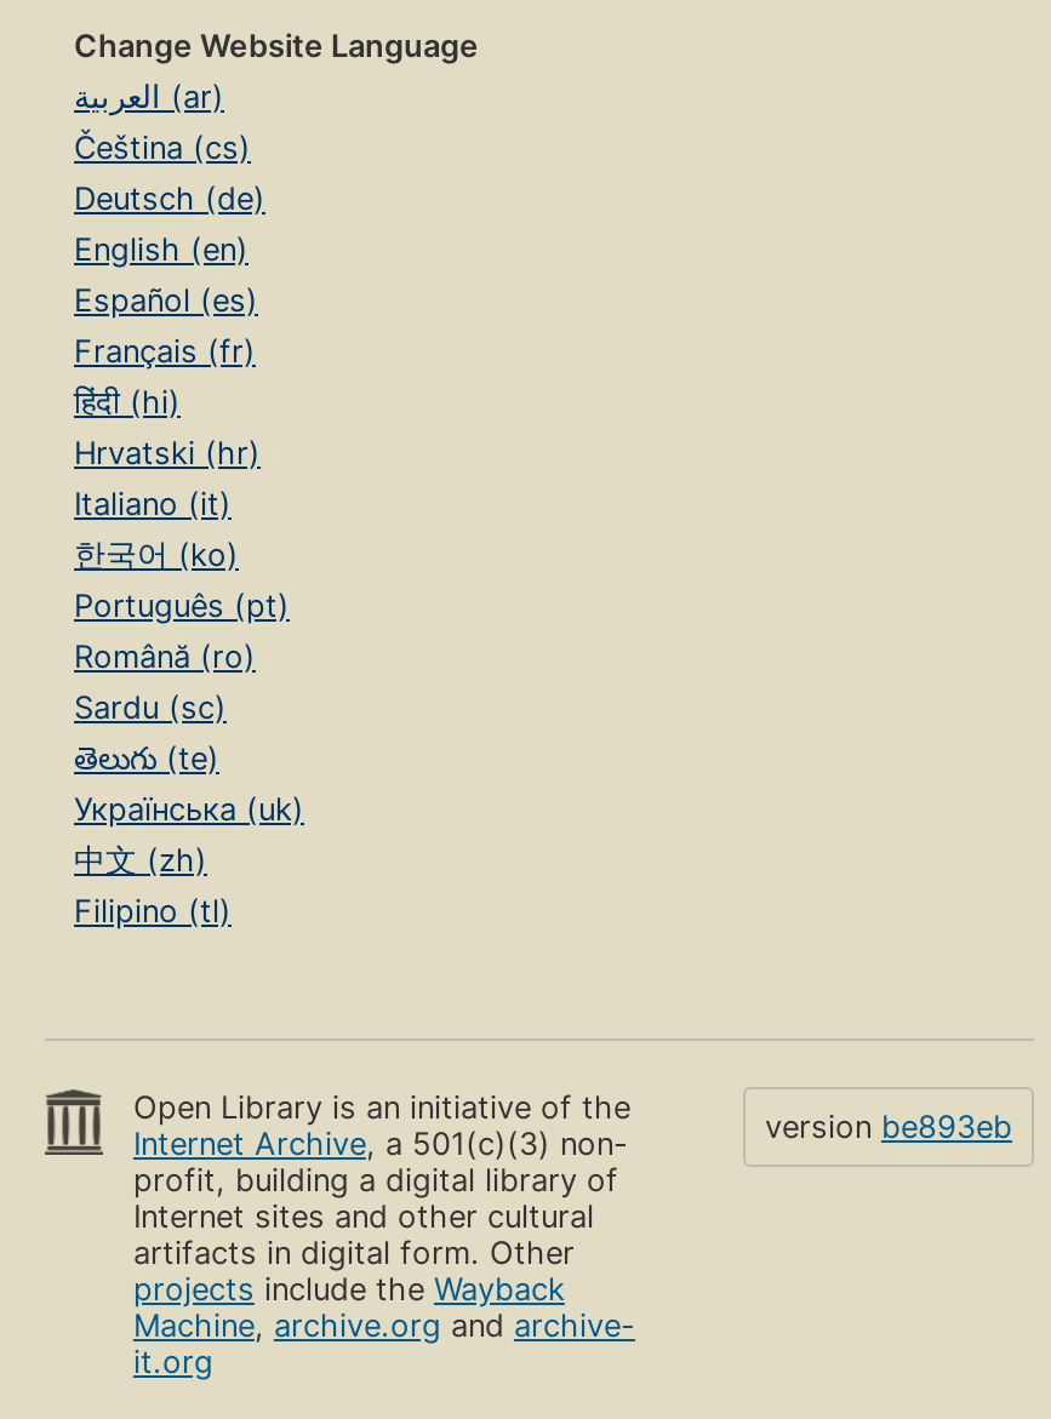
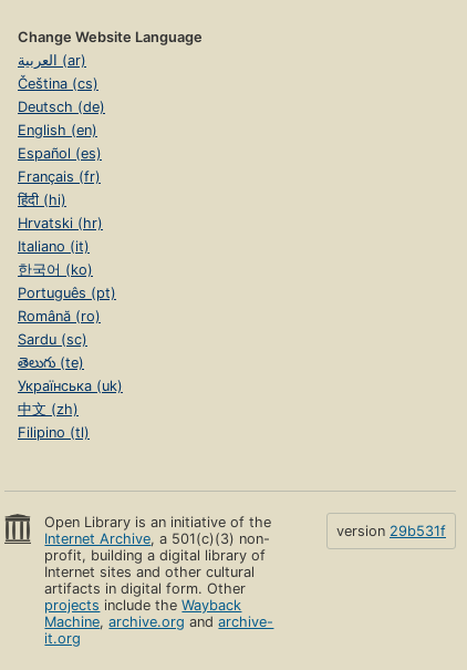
- version be893eb
+ version 29b531f
